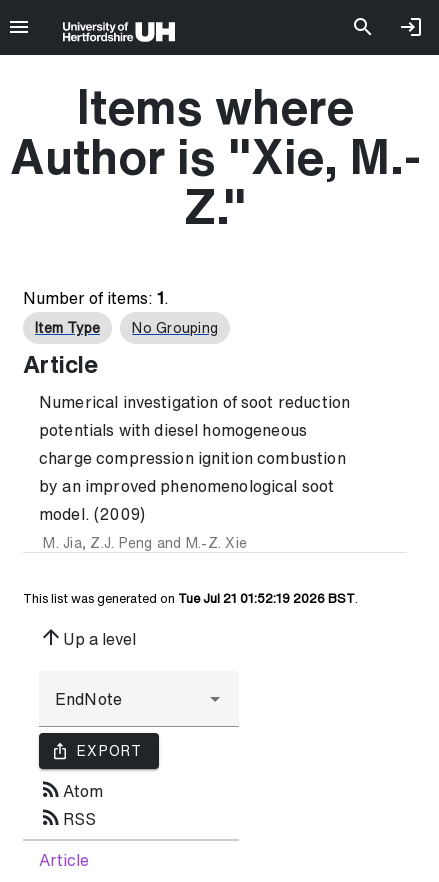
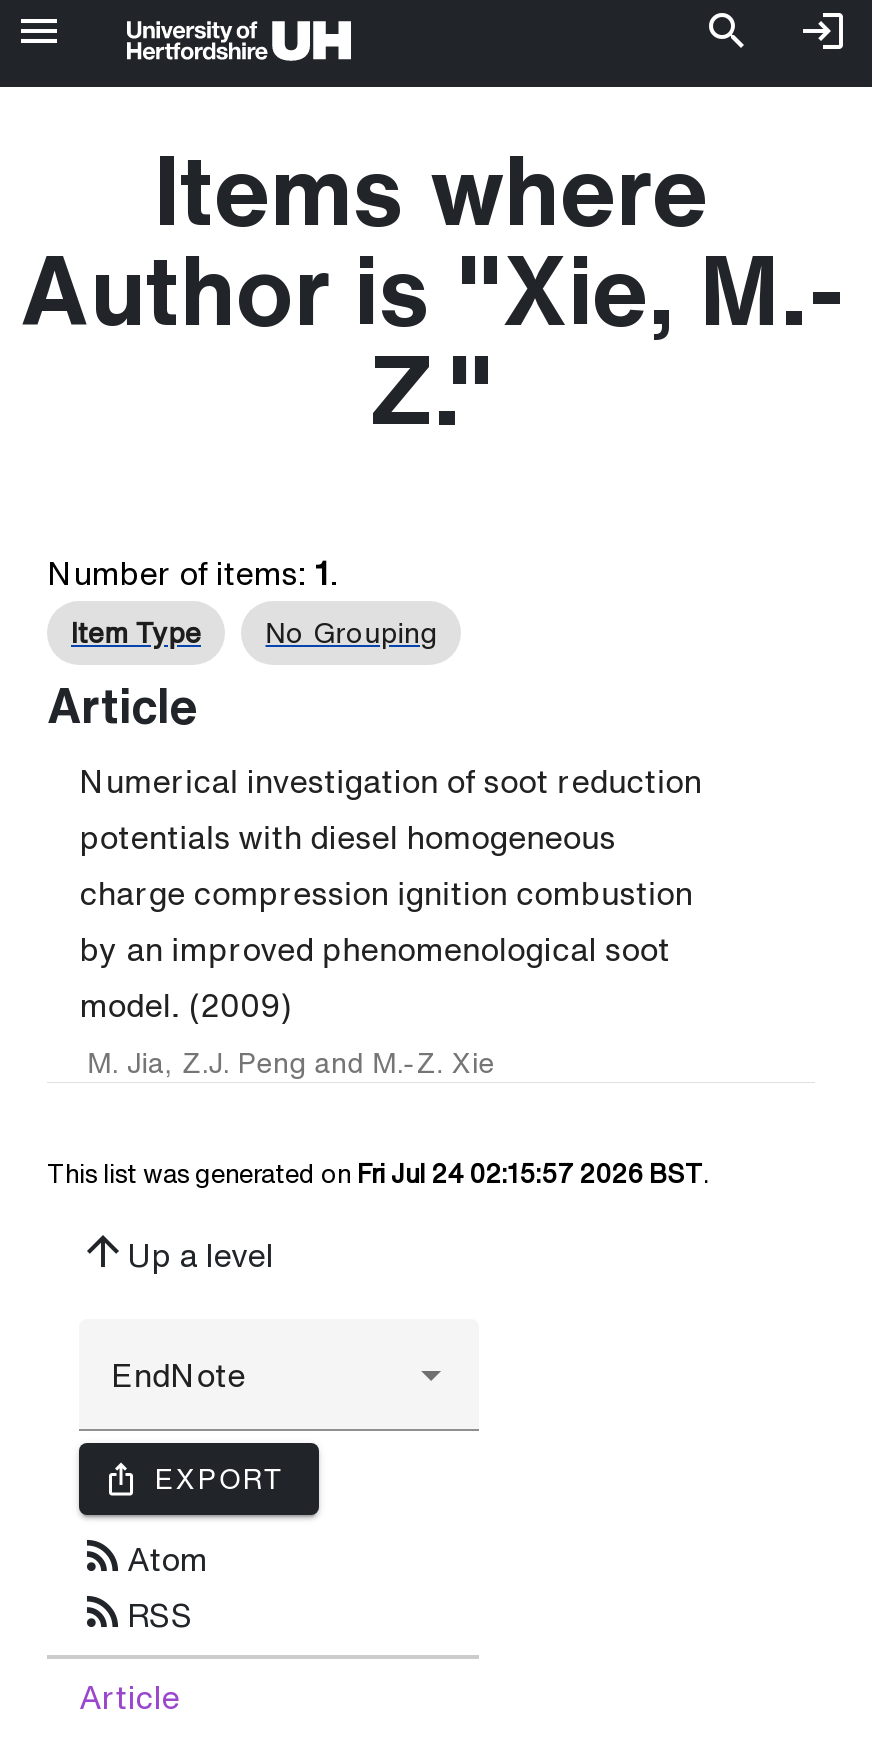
- This list was generated on Tue Jul 21 01:52:19 2026 BST.
+ This list was generated on Fri Jul 24 02:15:57 2026 BST.
